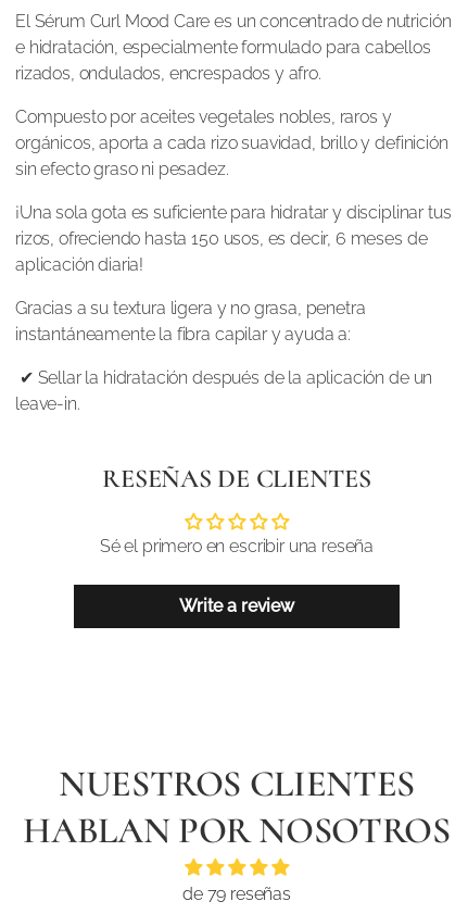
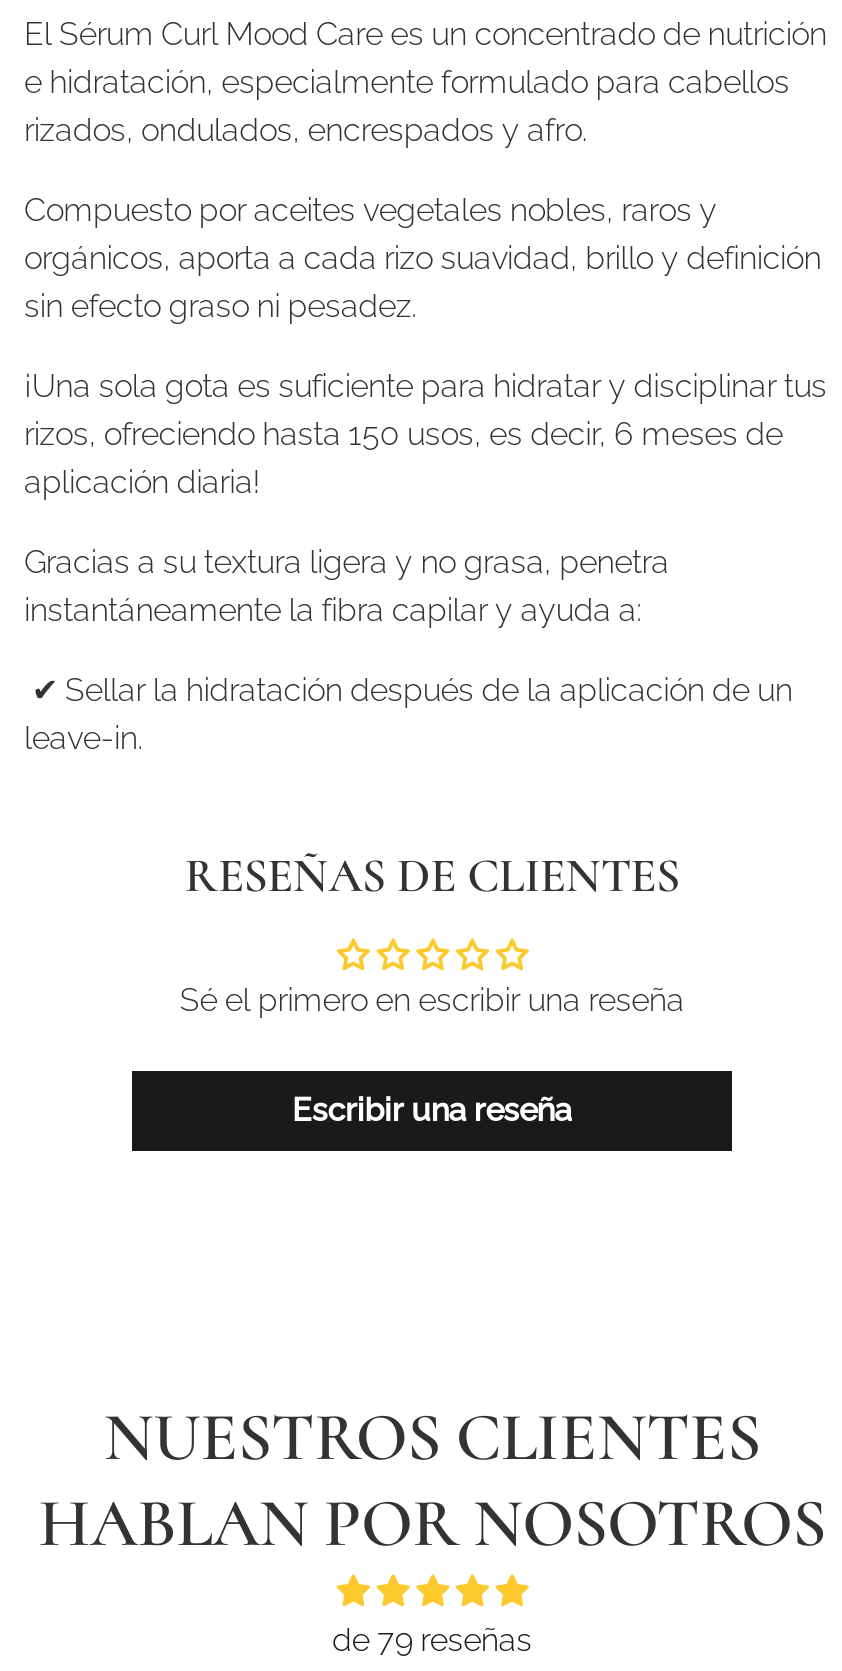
- Write a review
+ Escribir una reseña
